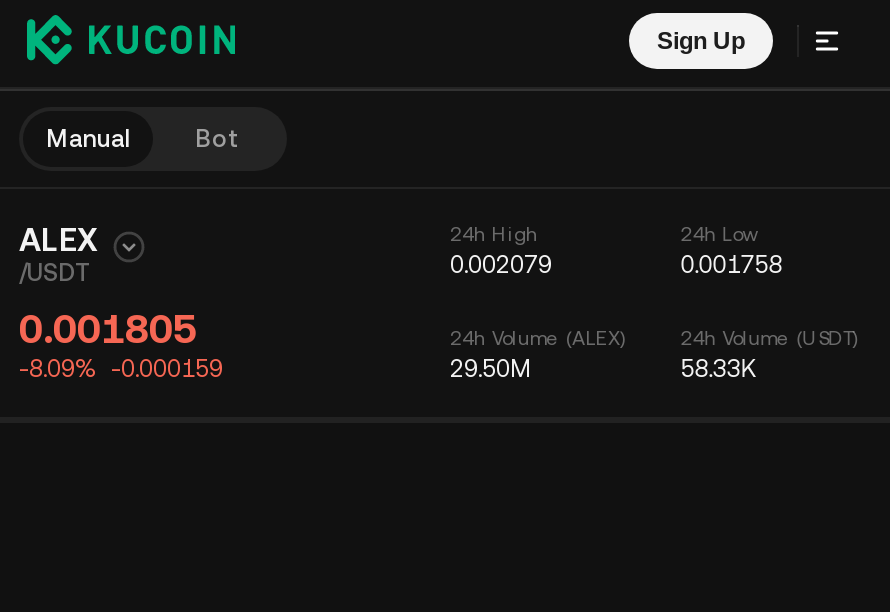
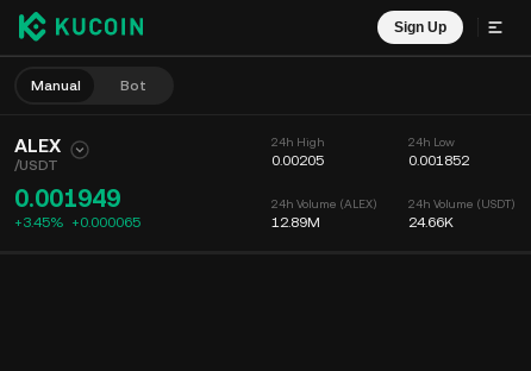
- 0.002079
+ 0.00205

- 0.001758
+ 0.001852

- 0.001805
- -8.09% -0.000159
+ 0.001949
+ +3.45% +0.000065

- 29.50M
+ 12.89M

- 58.33K
+ 24.66K
